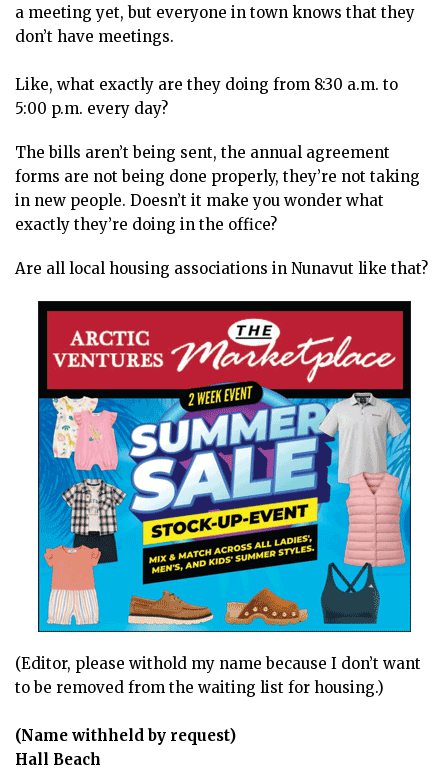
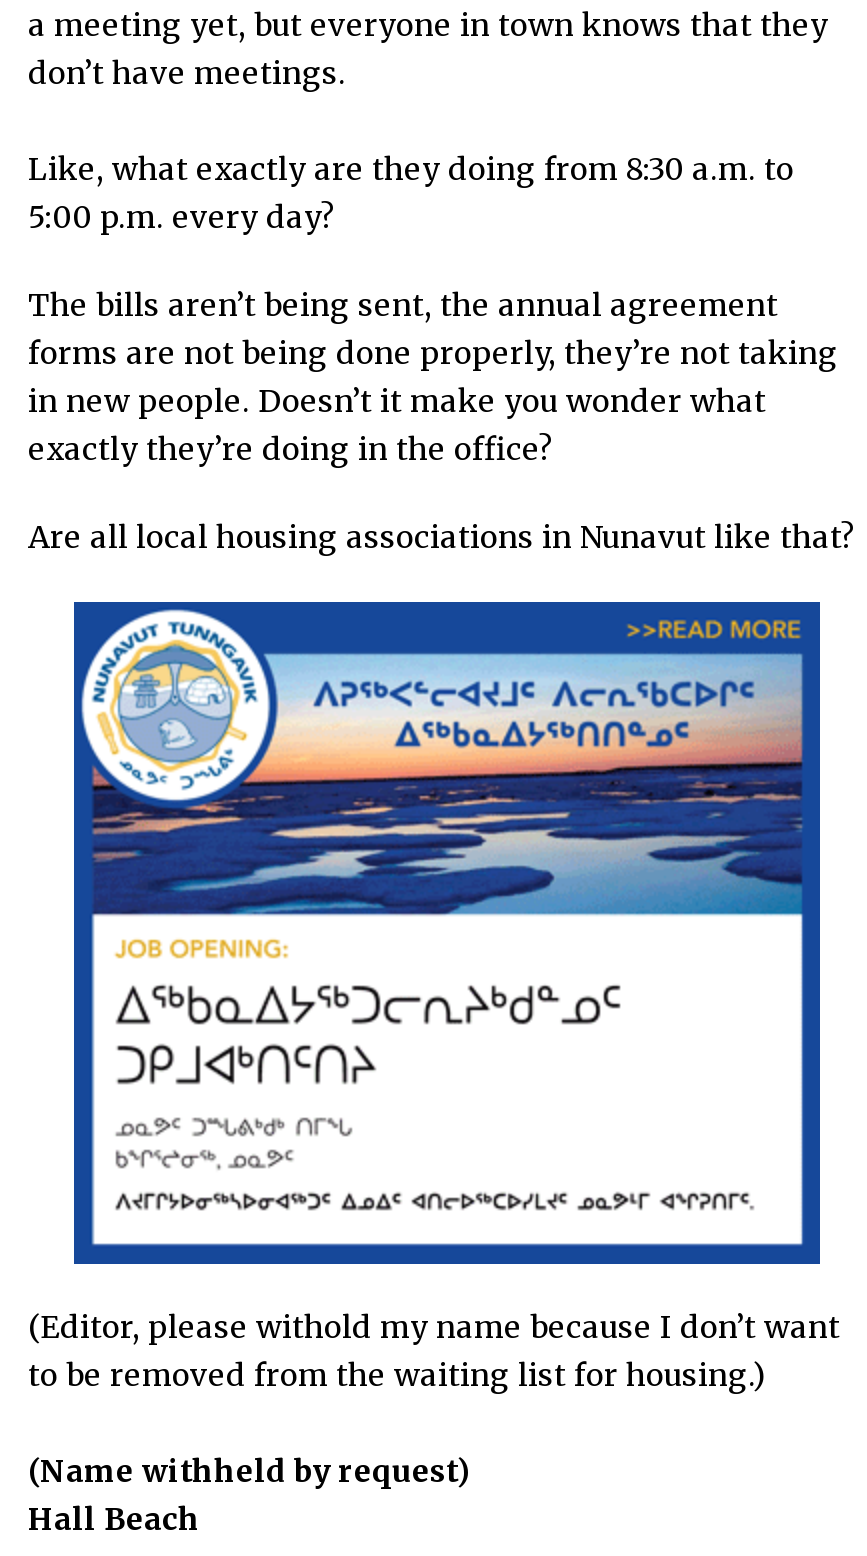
- [image]
+ [image]
